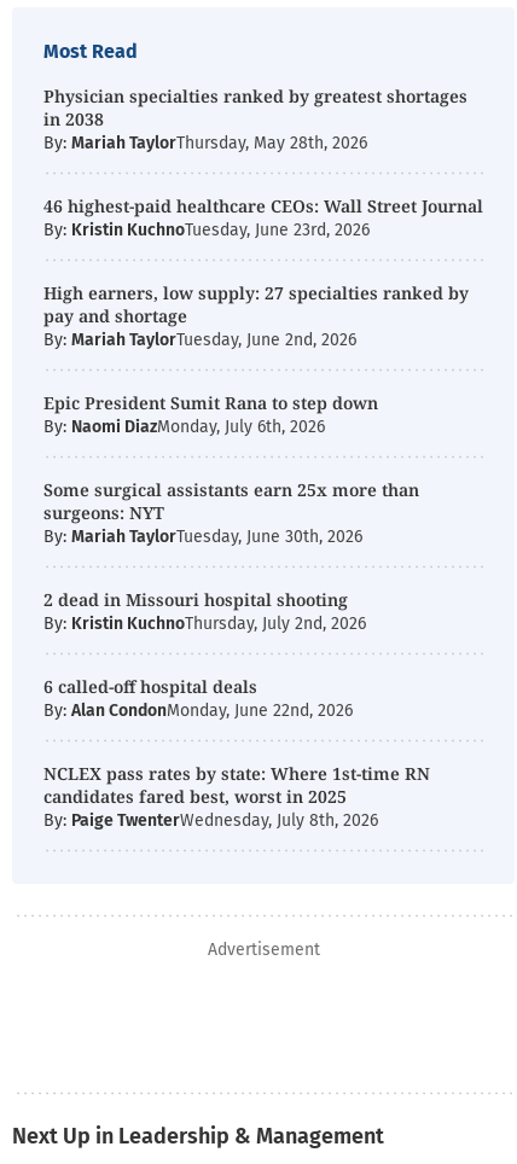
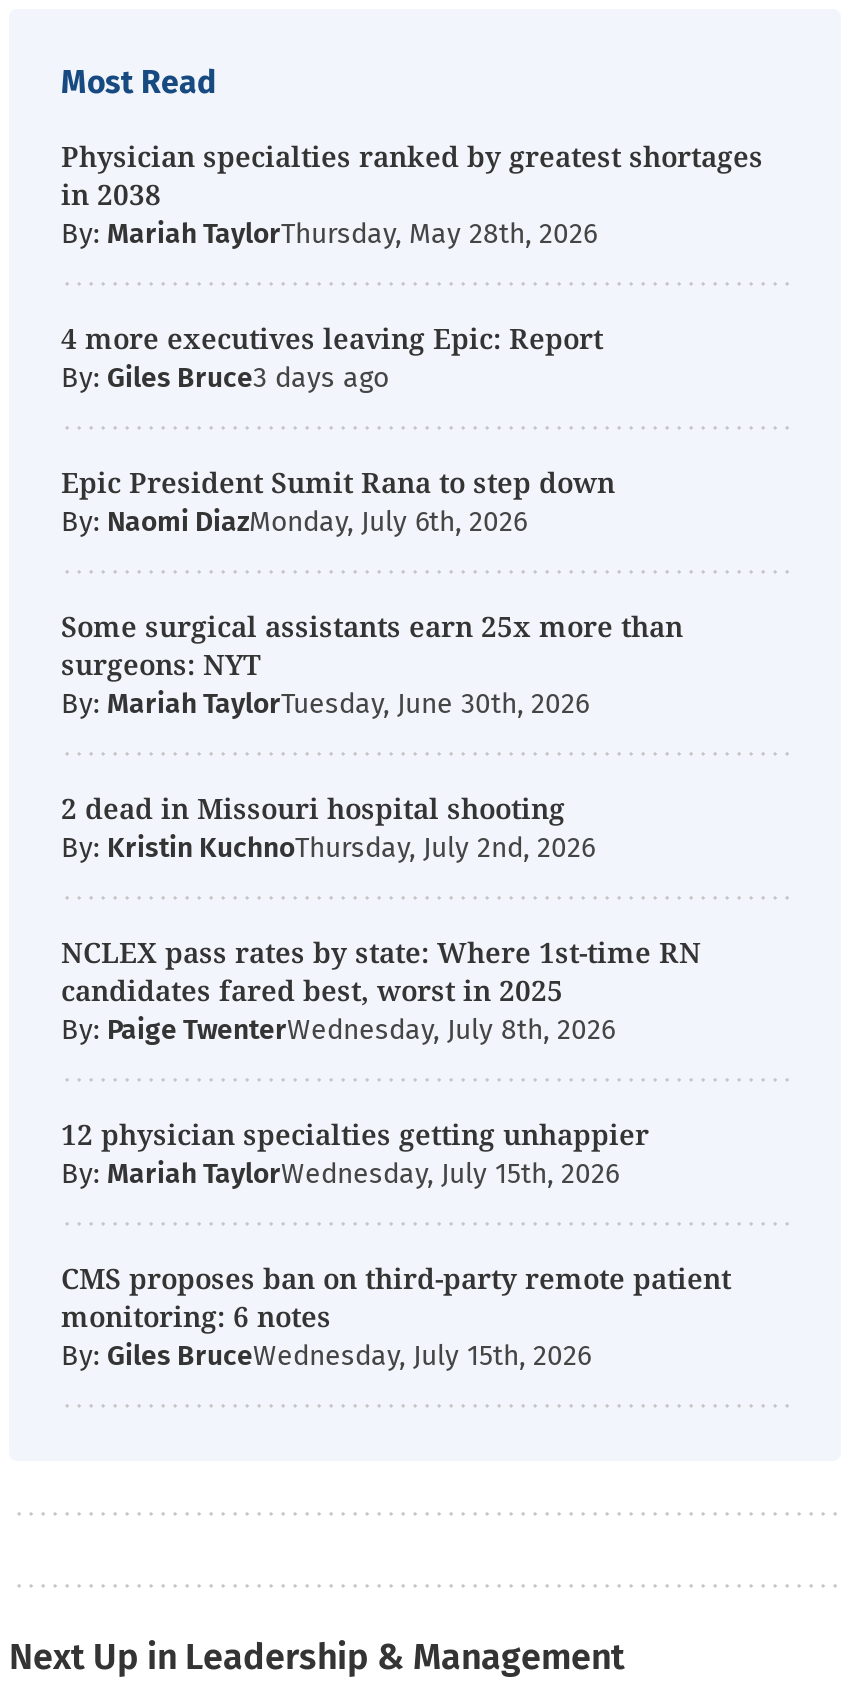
- 46 highest-paid healthcare CEOs: Wall Street Journal
- By: Kristin KuchnoTuesday, June 23rd, 2026
- High earners, low supply: 27 specialties ranked by
- pay and shortage
- By: Mariah TaylorTuesday, June 2nd, 2026
+ 4 more executives leaving Epic: Report
+ By: Giles Bruce

- 6 called-off hospital deals
- By: Alan CondonMonday, June 22nd, 2026

moved up: NCLEX pass rates by state: Where 1st-time RN | candidates fared best, worst in 2025 | By: Paige TwenterWednesday, July 8th, 2026

- Advertisement
+ 12 physician specialties getting unhappier
+ By: Mariah TaylorWednesday, July 15th, 2026
+ CMS proposes ban on third-party remote patient
+ monitoring: 6 notes
+ By: Giles BruceWednesday, July 15th, 2026
